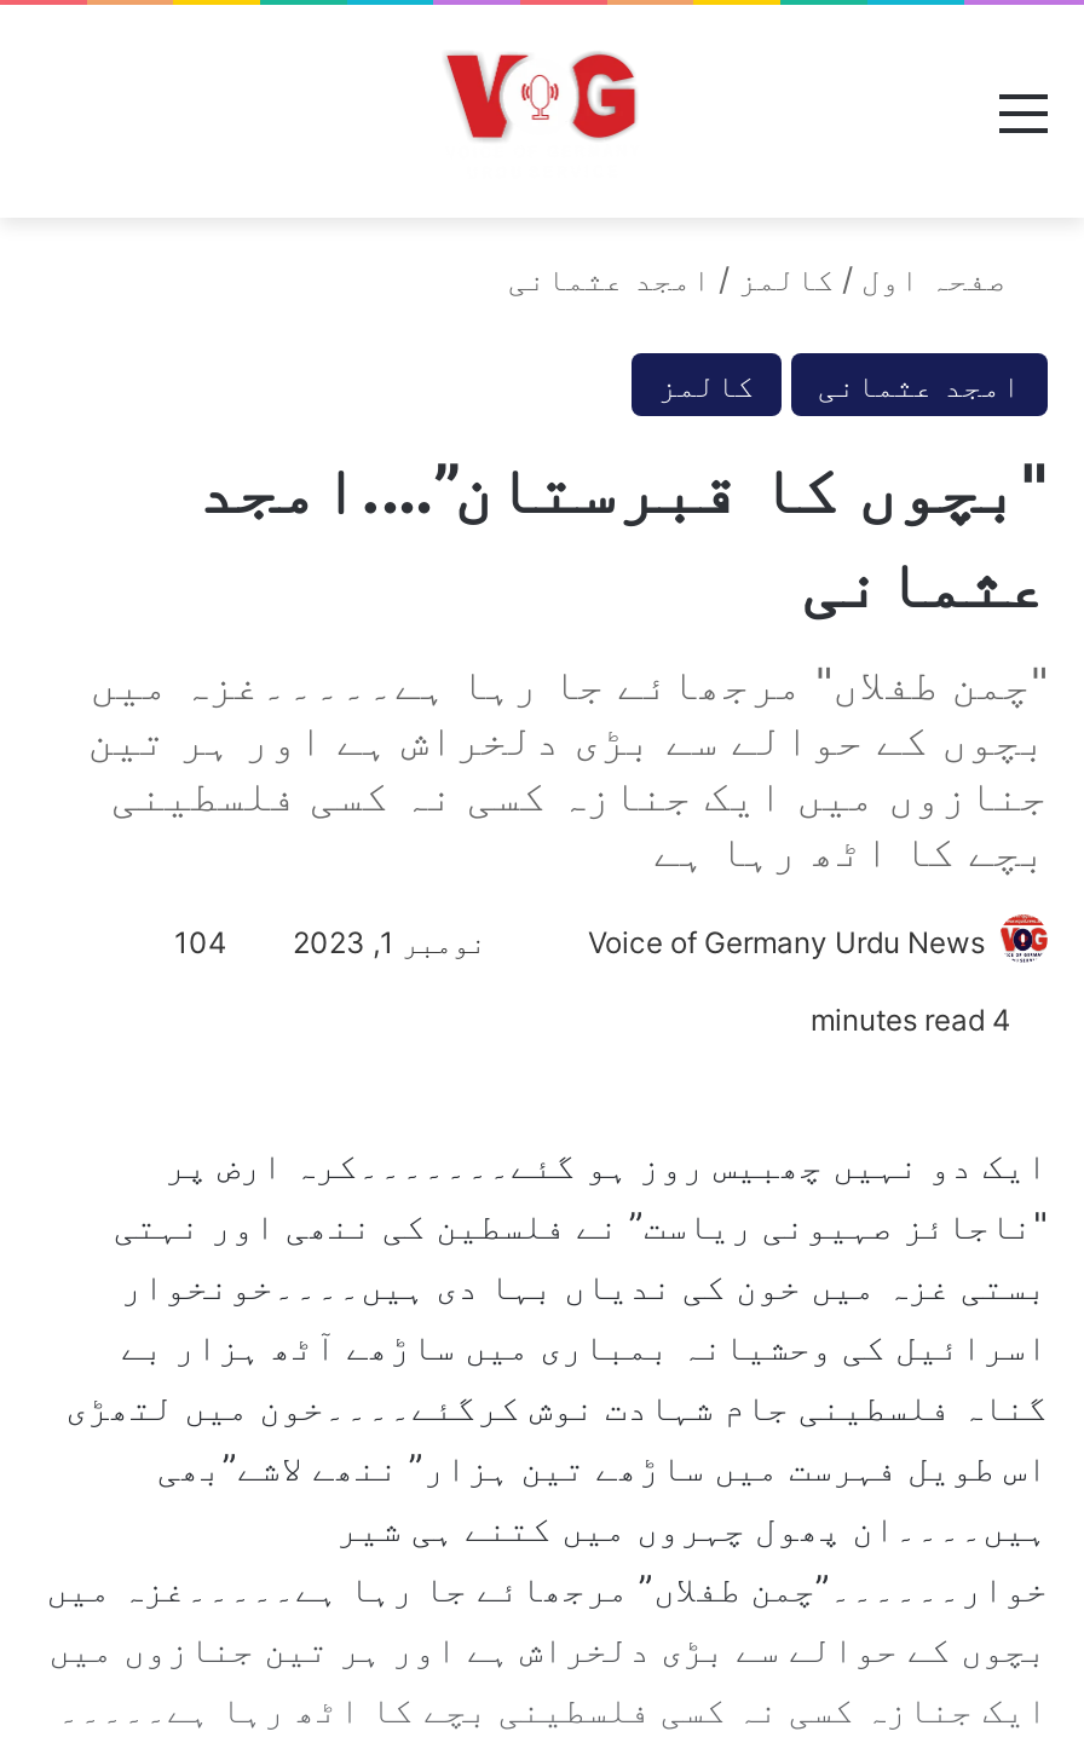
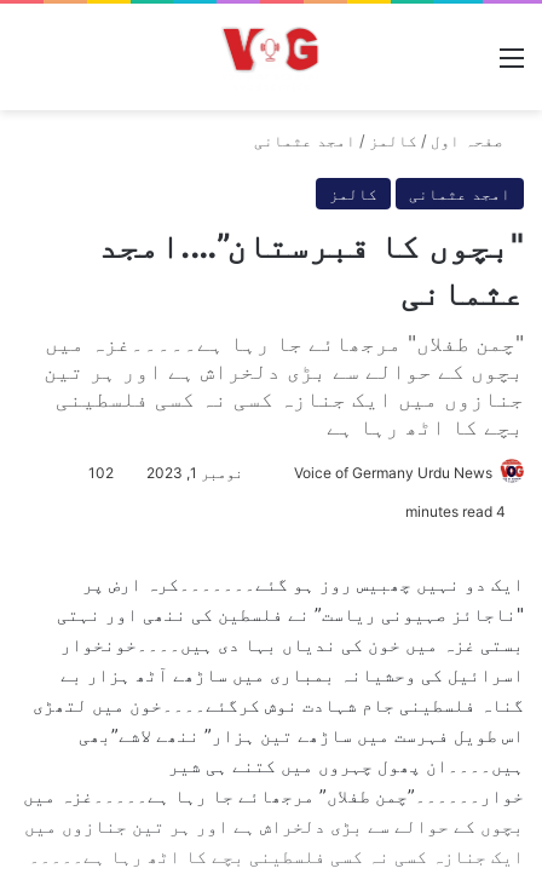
- 104
+ 102
